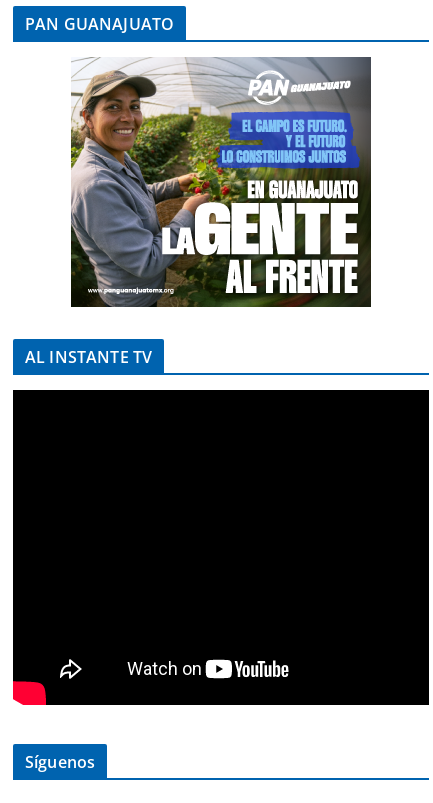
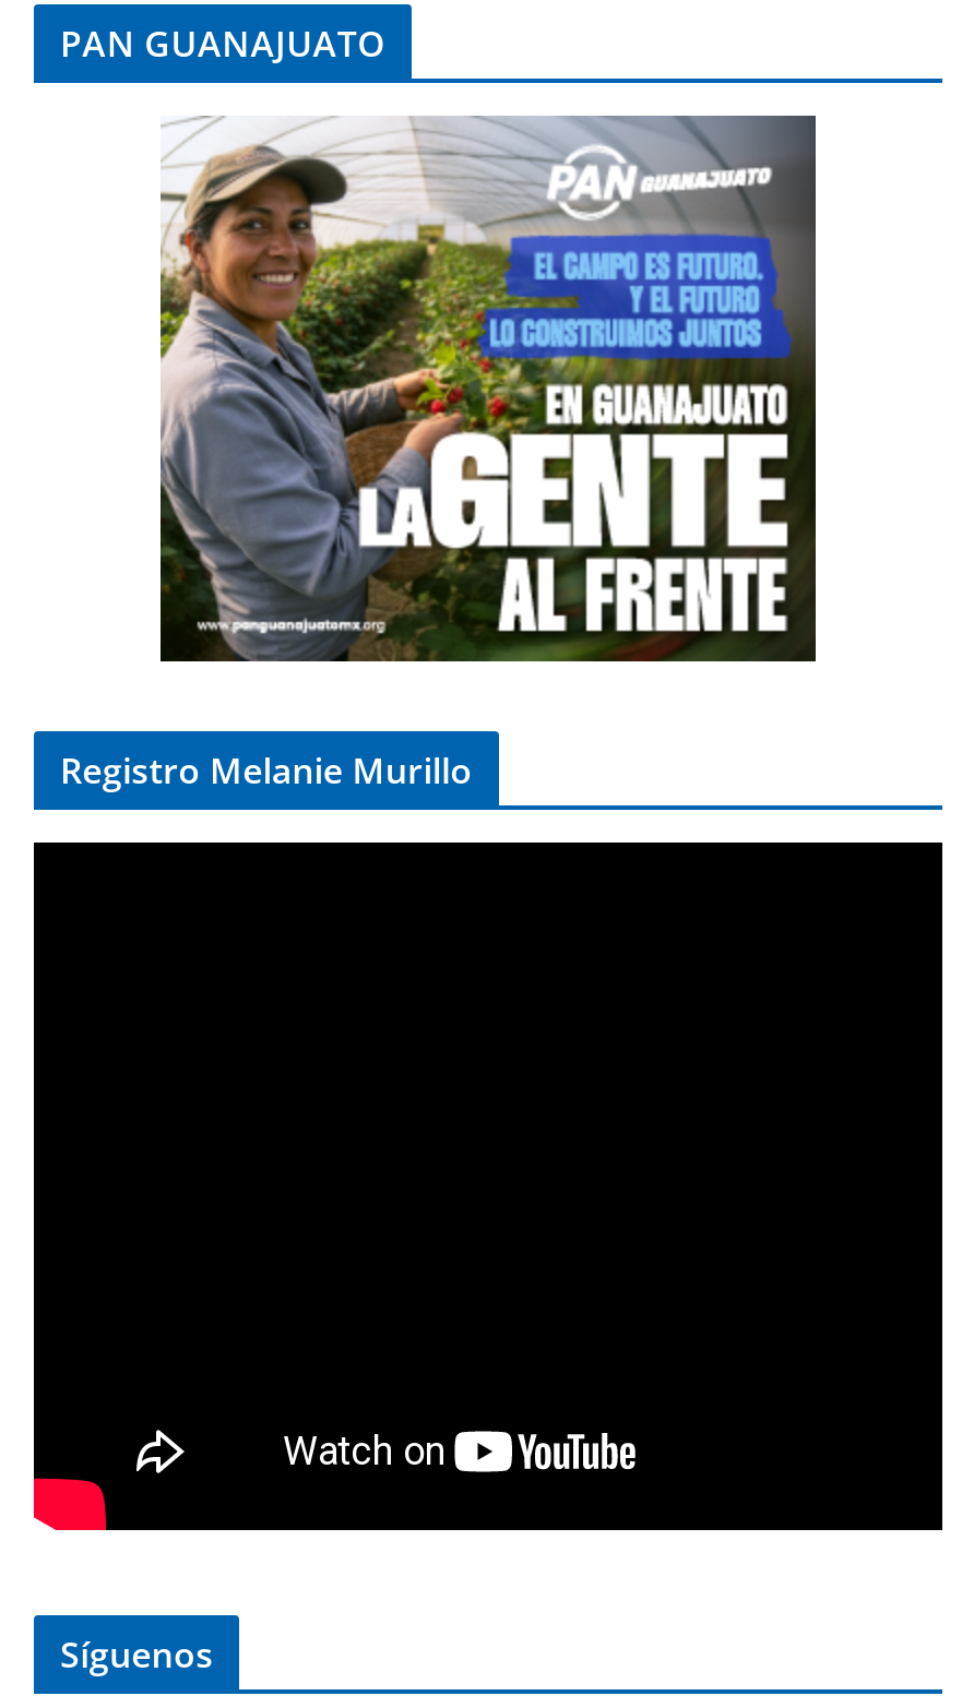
- AL INSTANTE TV
+ Registro Melanie Murillo
